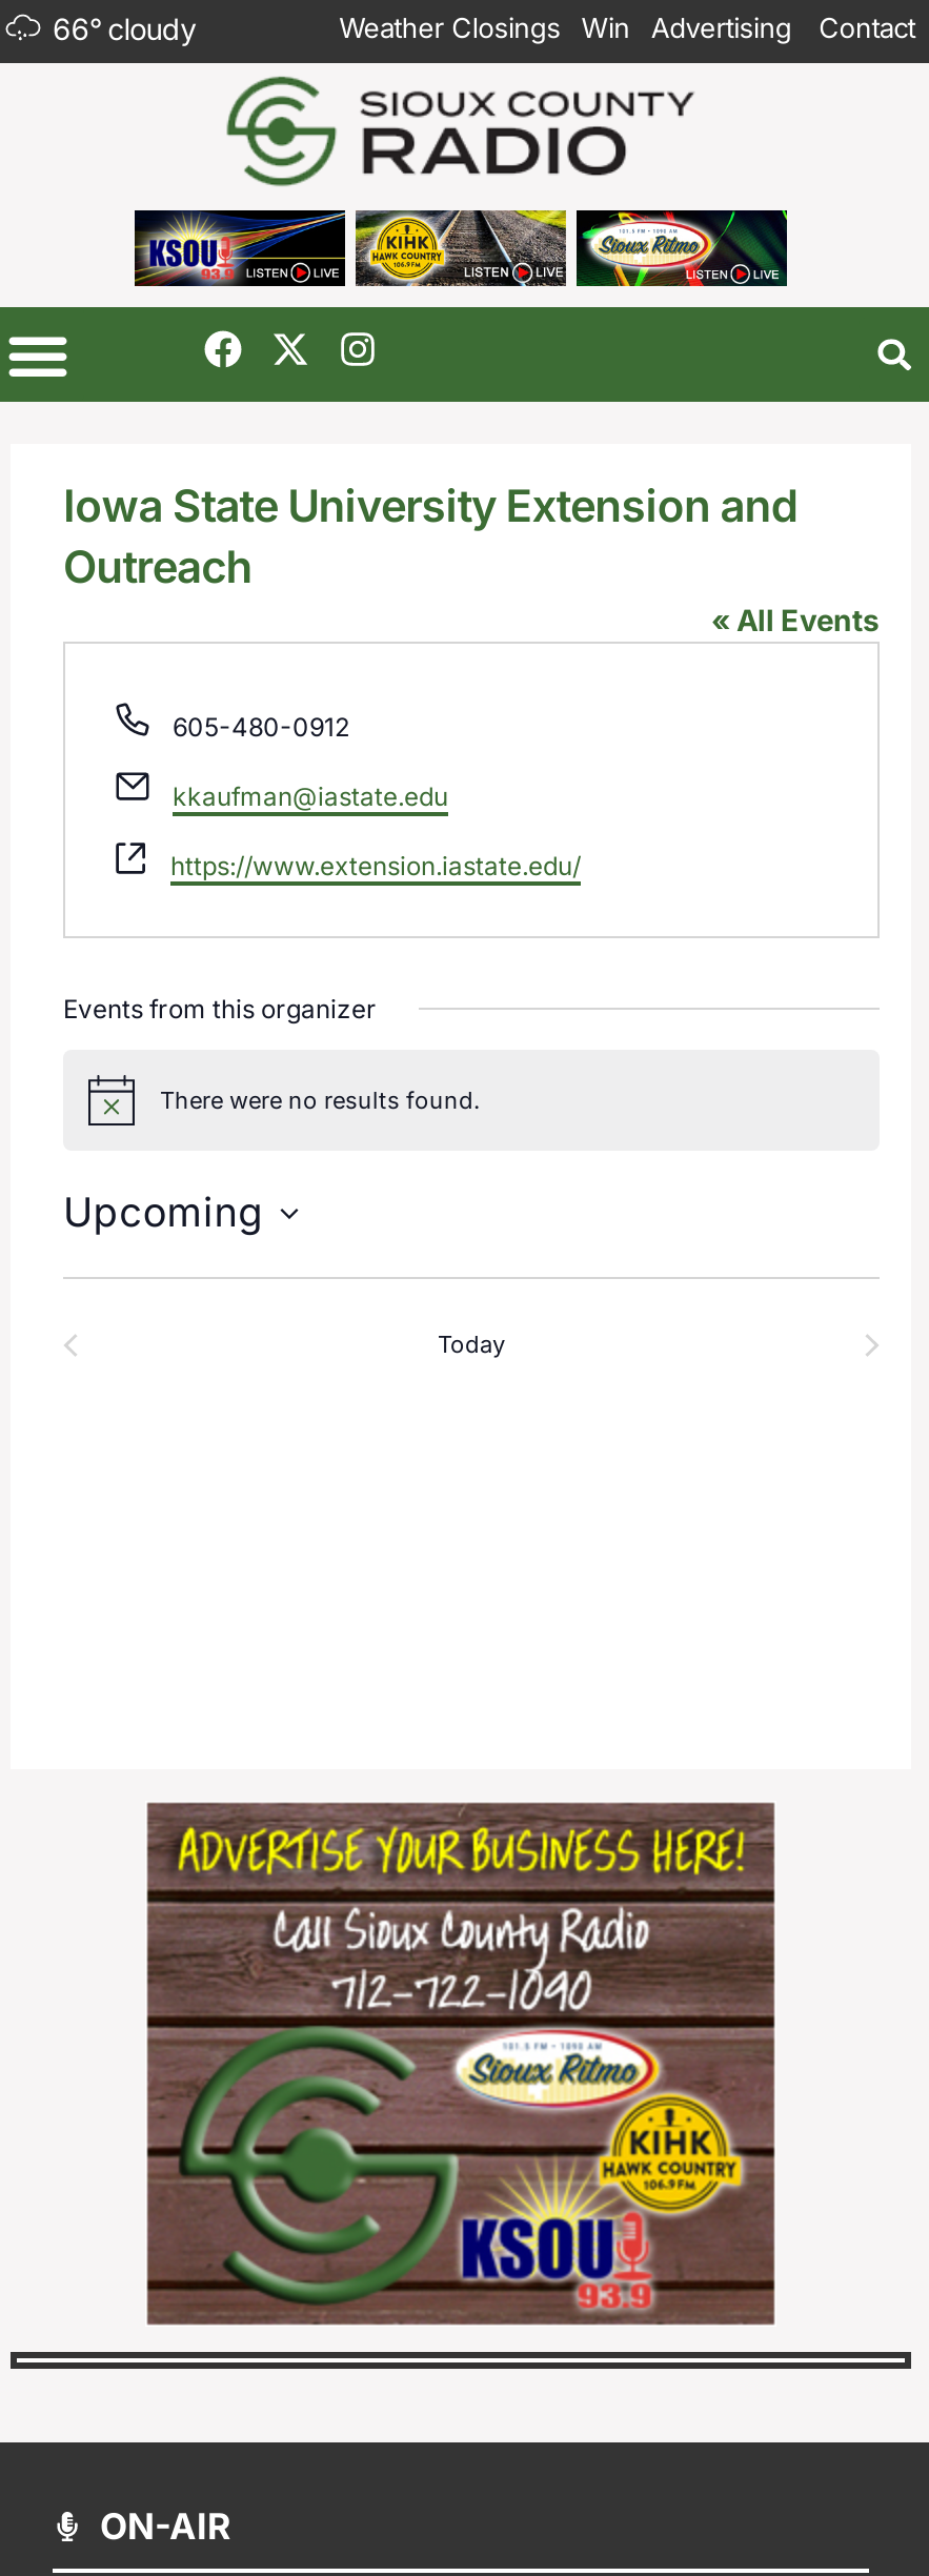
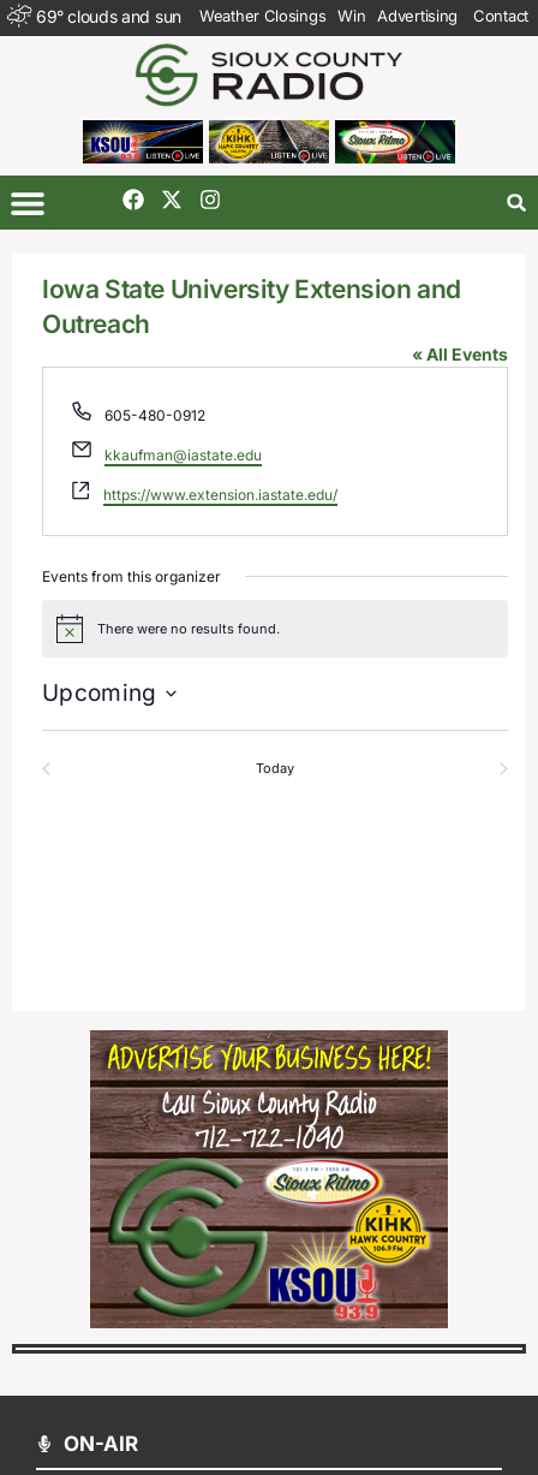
- 66° cloudy
+ 69° clouds and sun
